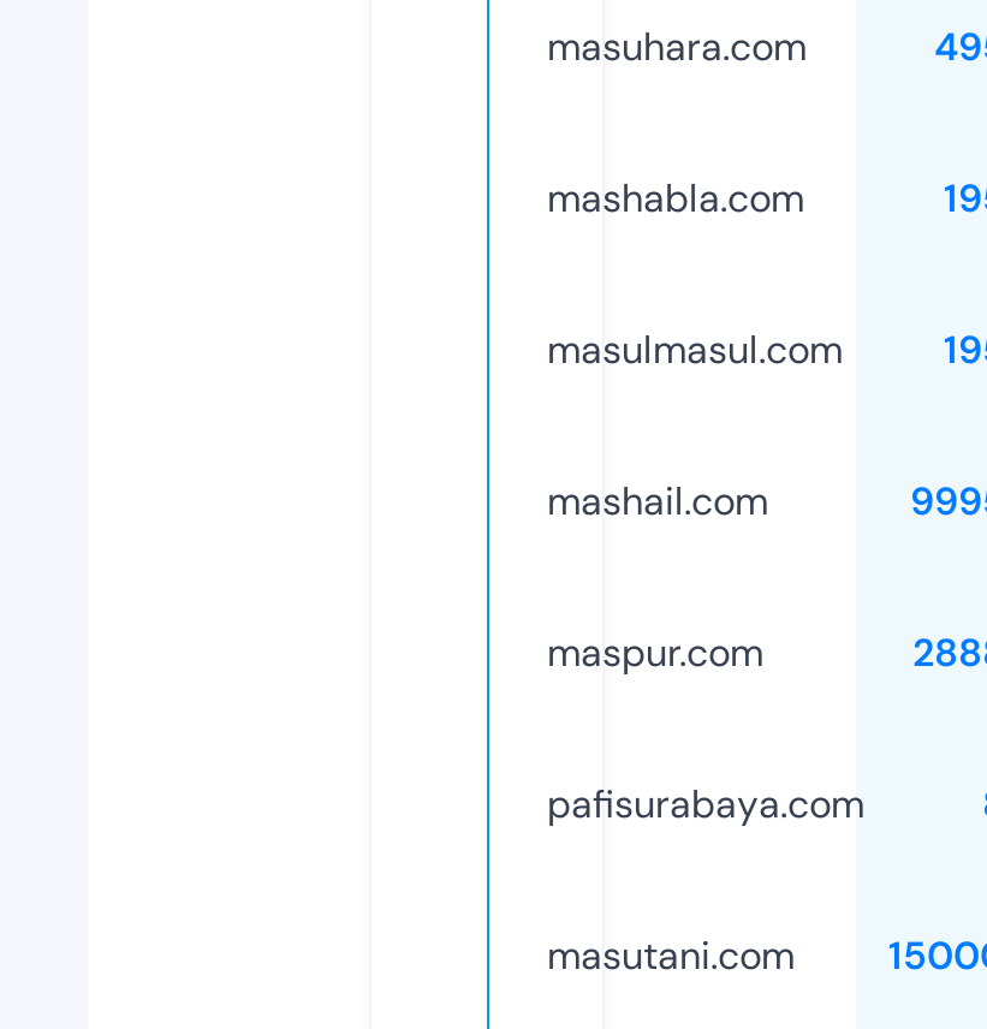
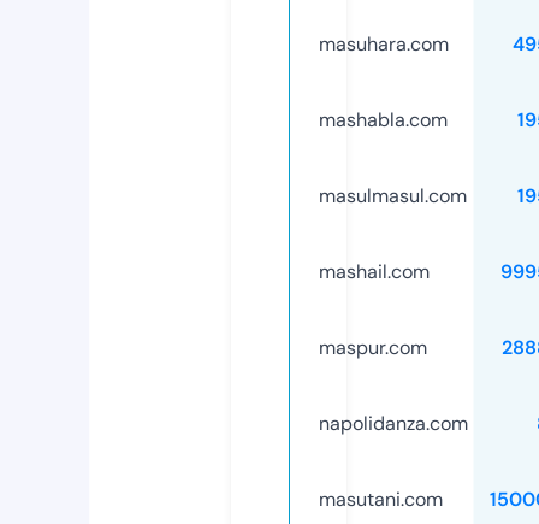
- pafisurabaya.com
+ napolidanza.com
